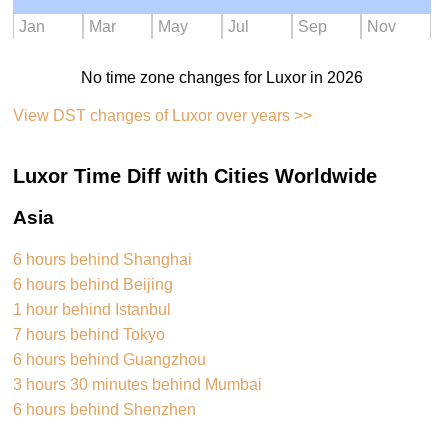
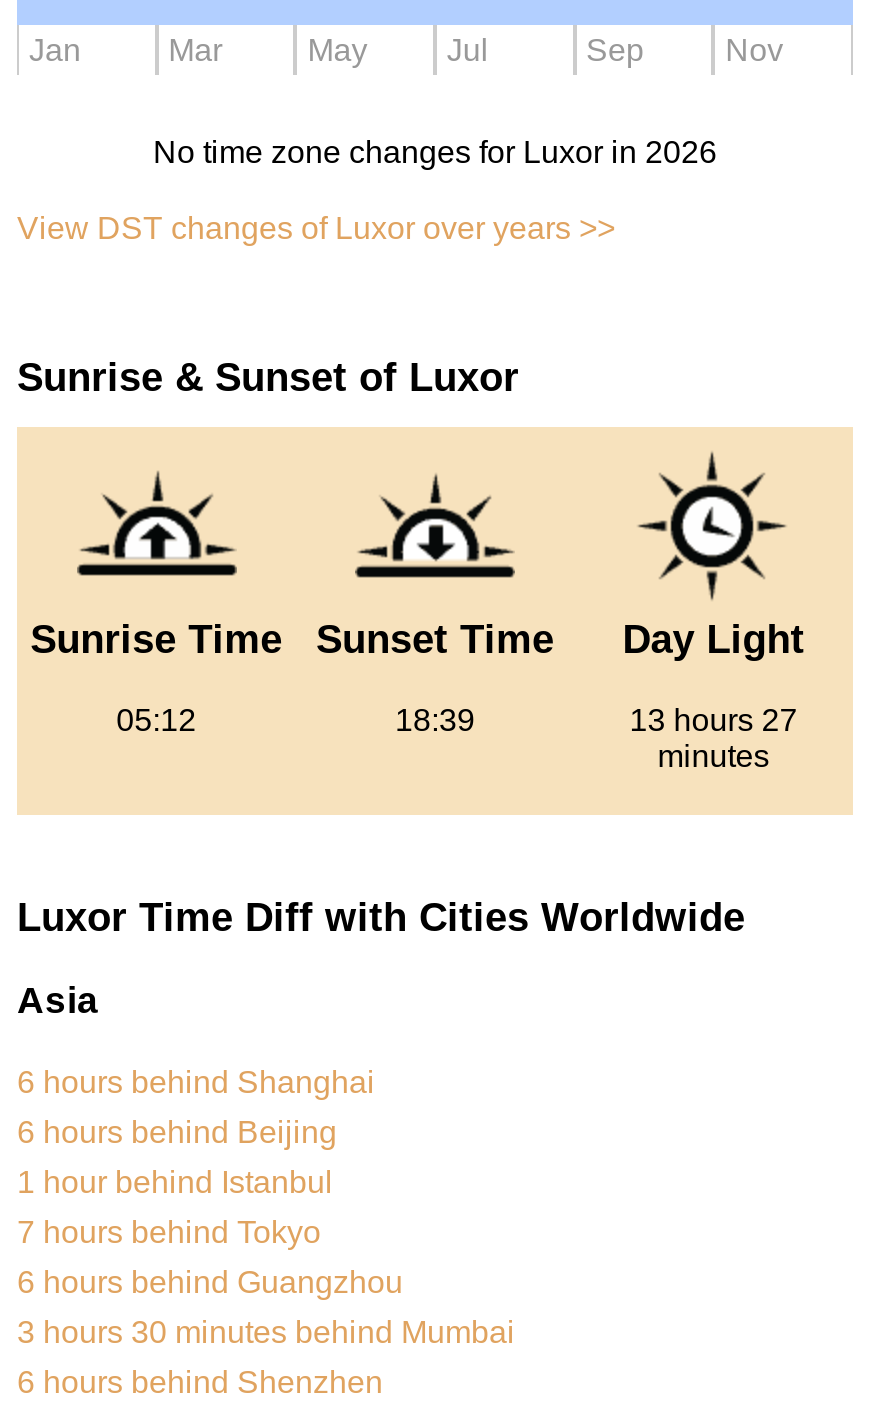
+ Sunrise & Sunset of Luxor

+ [image]
+ Sunrise Time
+ 05:12

+ Sunset Time
+ 18:39

+ Day Light
+ 13 hours 27
+ minutes
